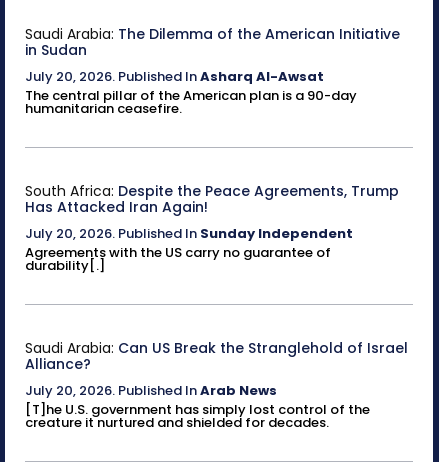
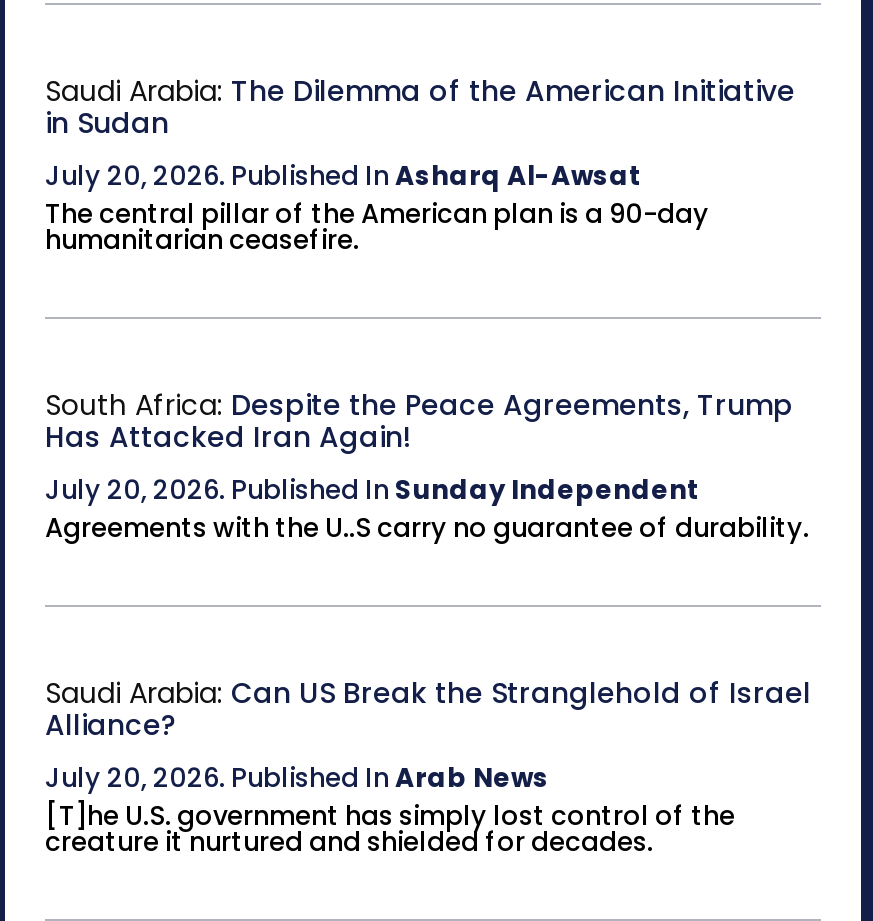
- Agreements with the US carry no guarantee of
- durability[.]
+ Agreements with the U..S carry no guarantee of durability.
